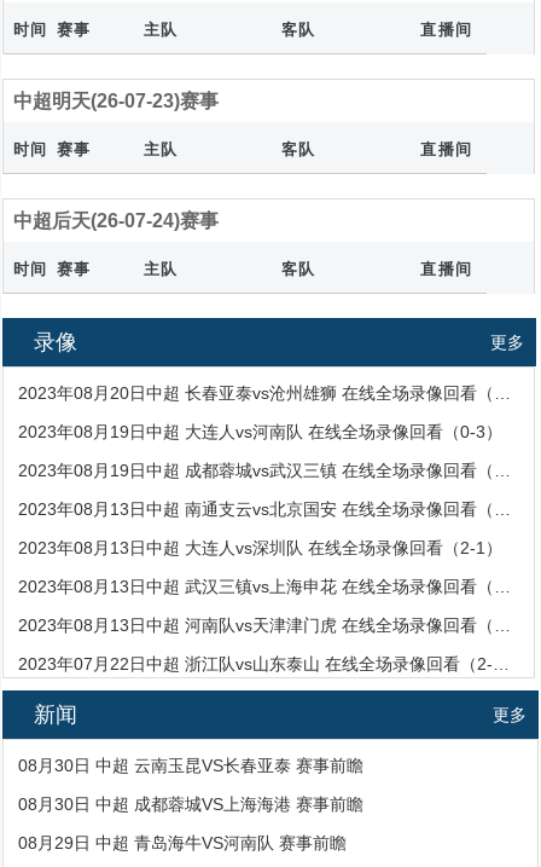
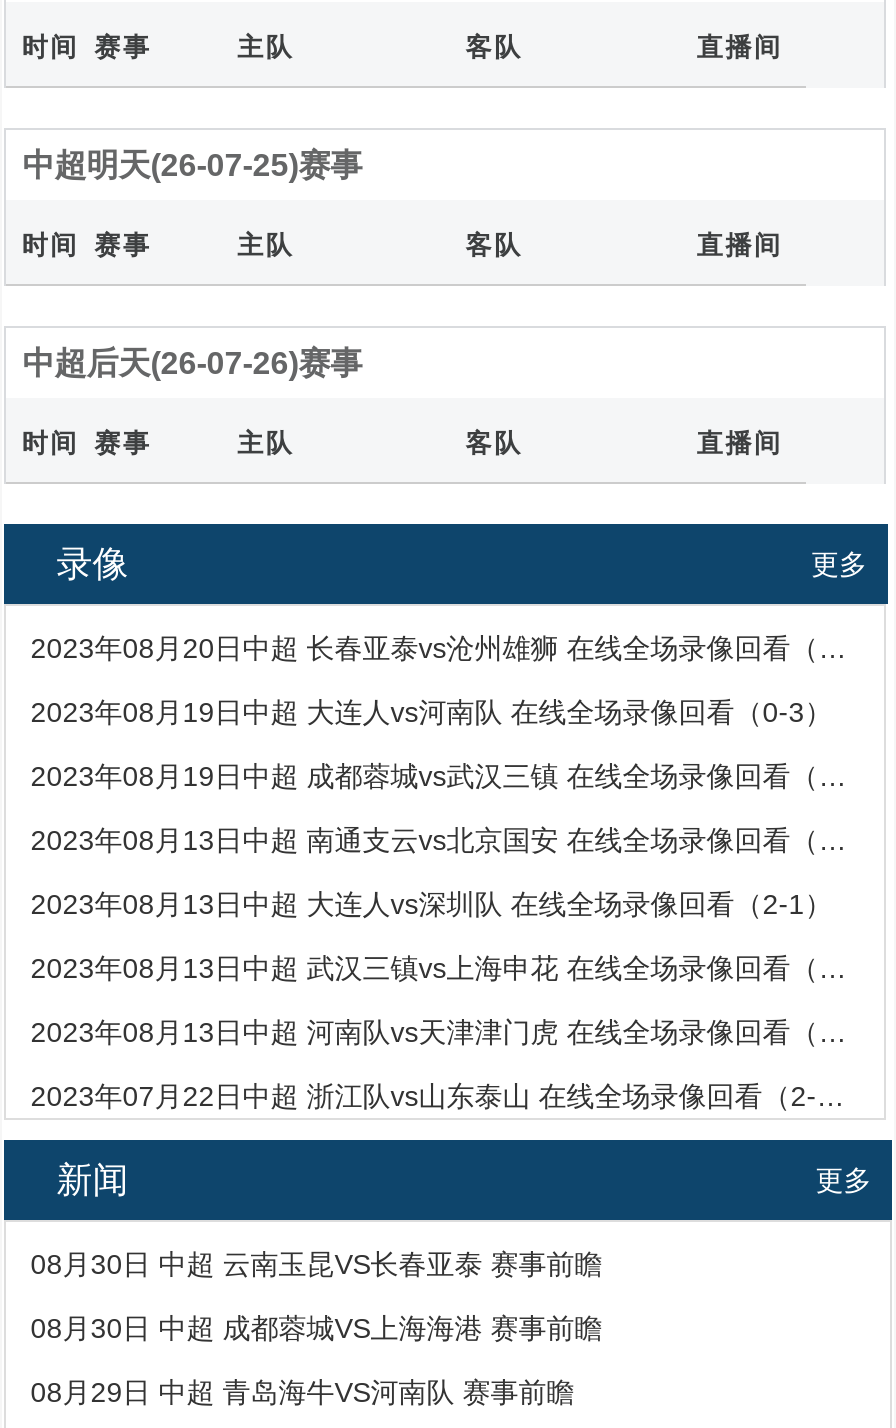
- 中超明天(26-07-23)赛事
+ 中超明天(26-07-25)赛事

- 中超后天(26-07-24)赛事
+ 中超后天(26-07-26)赛事
